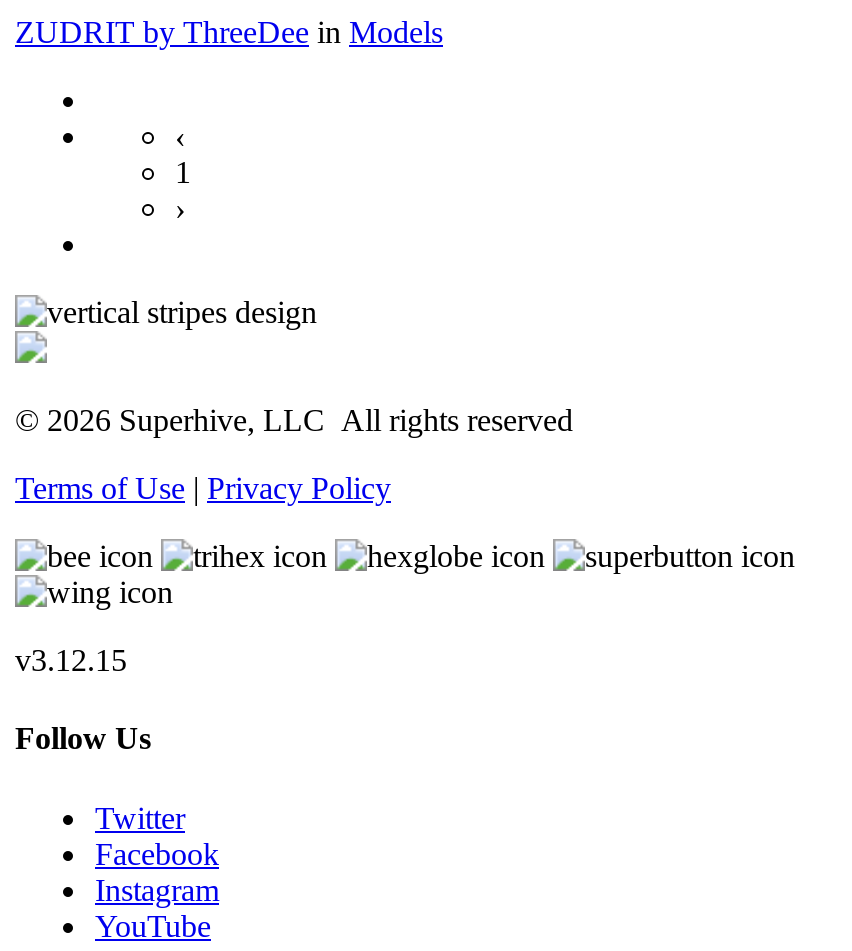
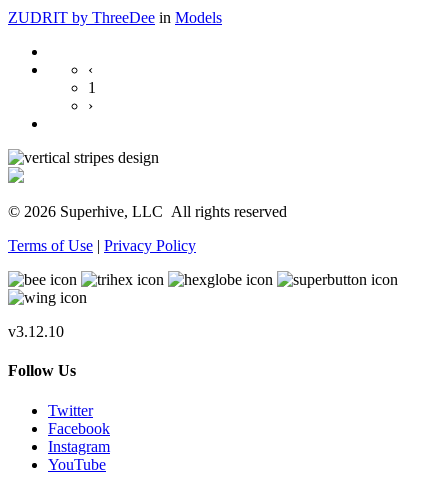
- v3.12.15
+ v3.12.10
